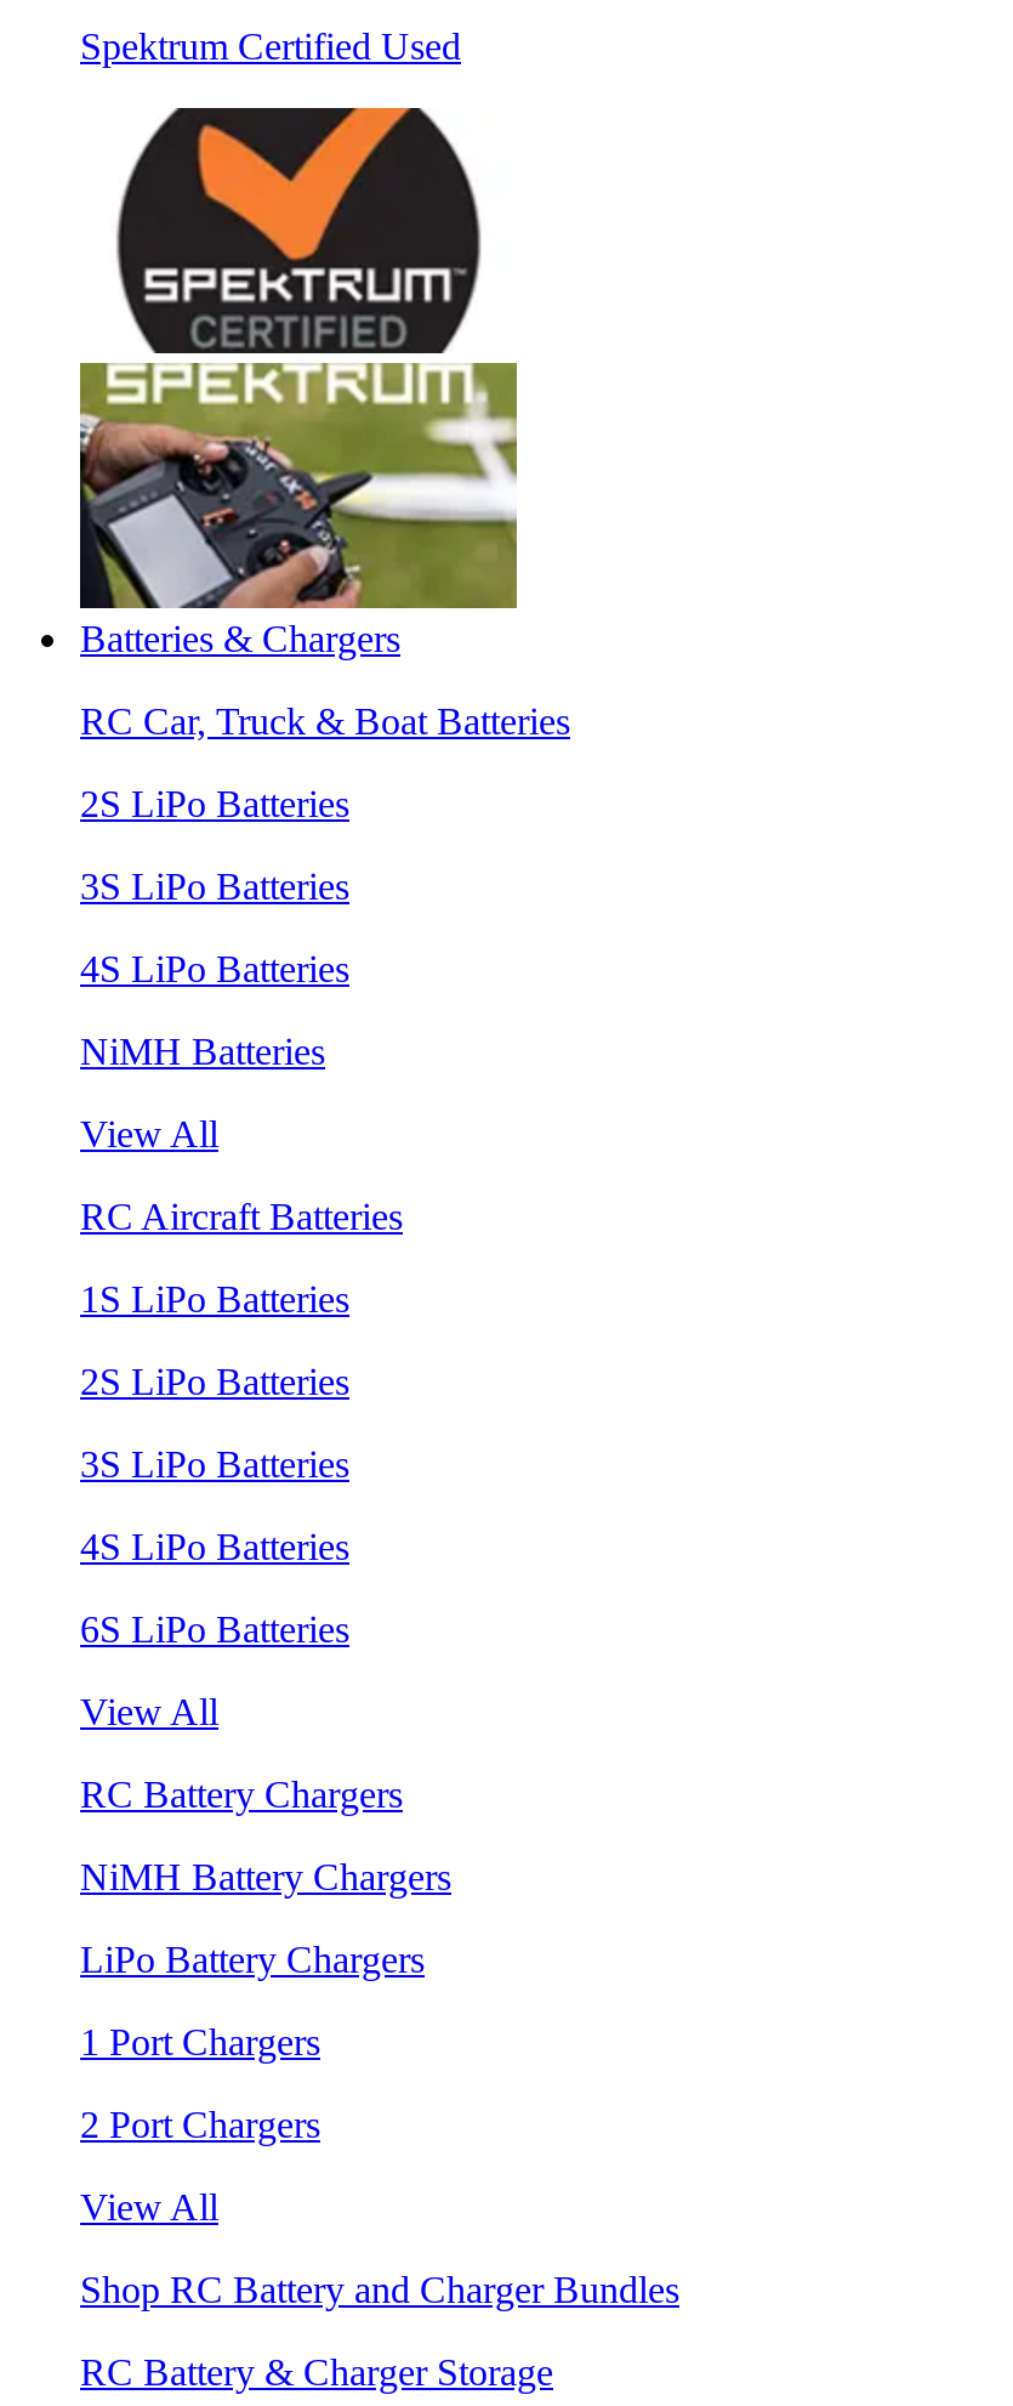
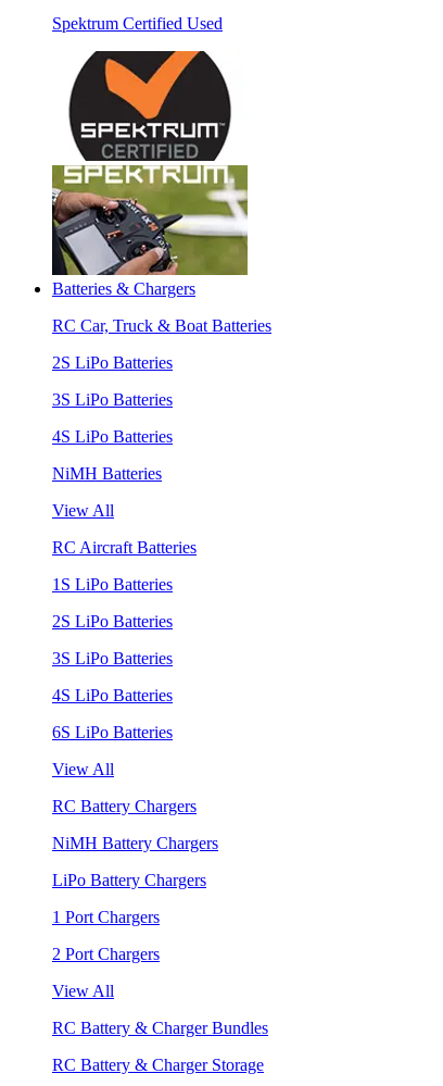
- Shop RC Battery and Charger Bundles
+ RC Battery & Charger Bundles
